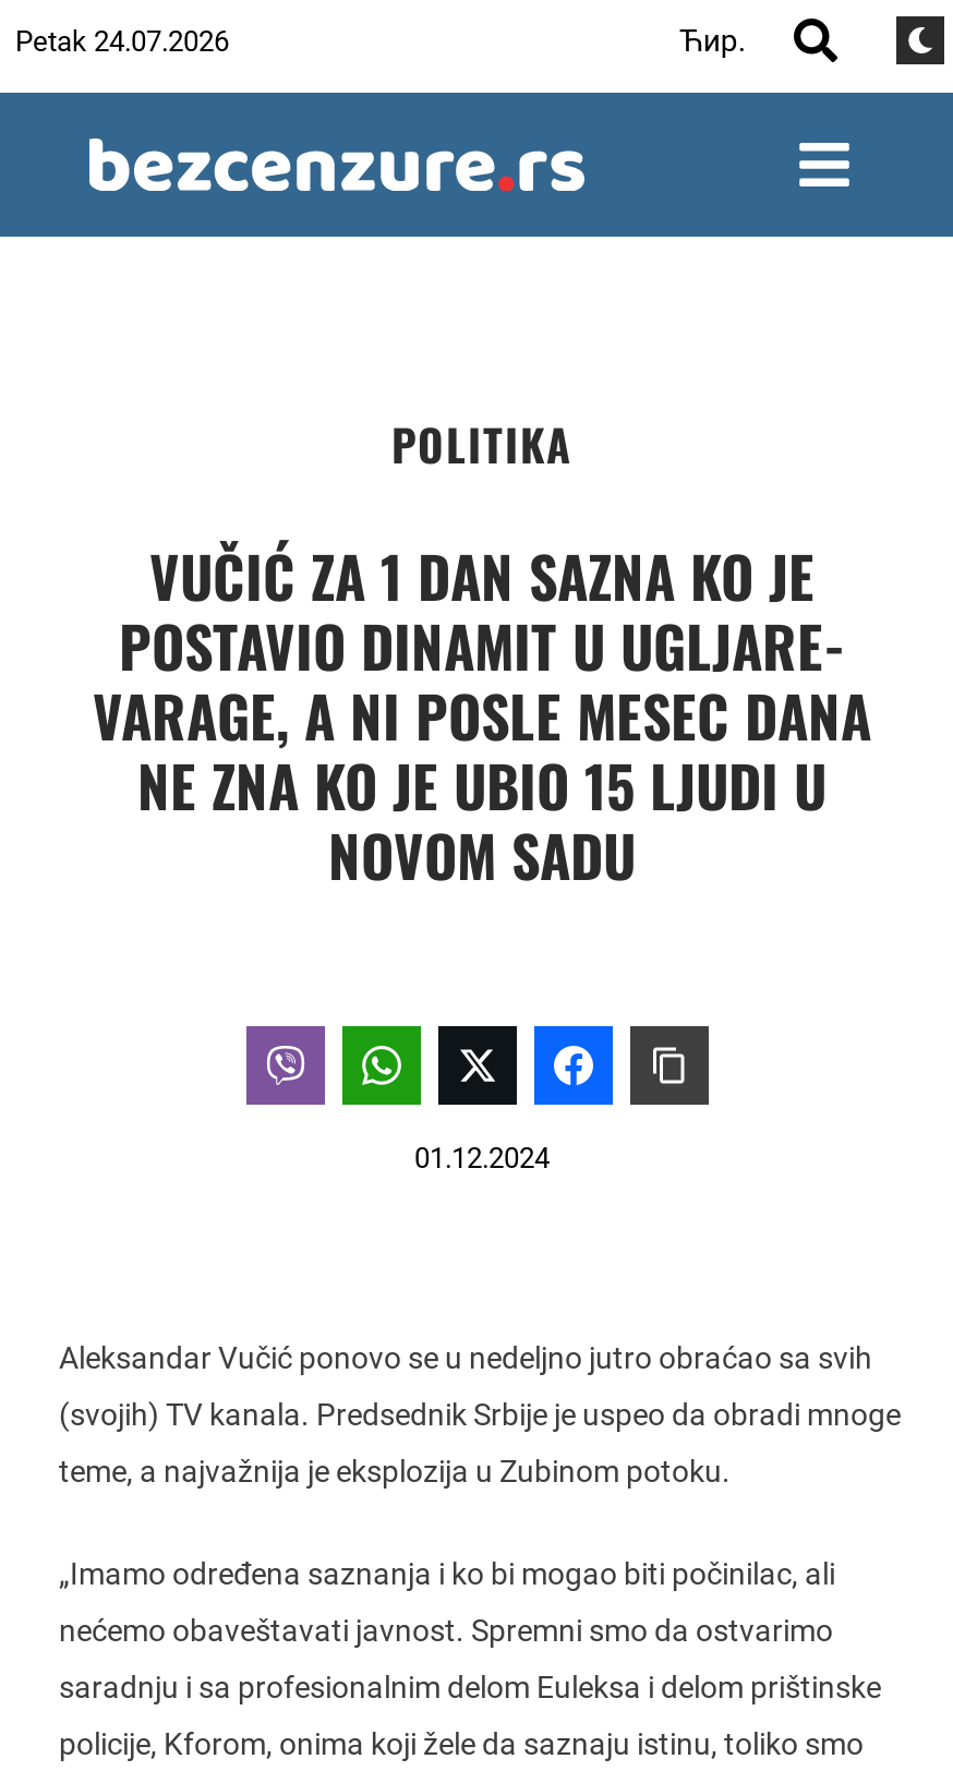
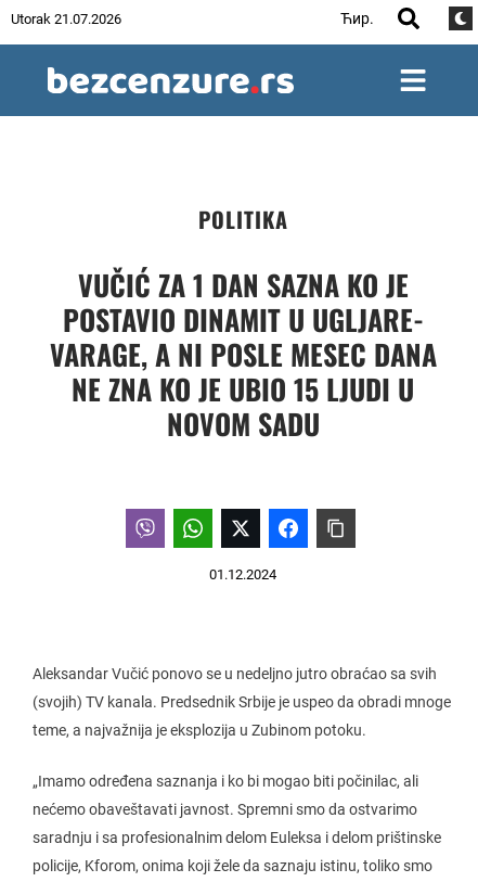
- Petak 24.07.2026
+ Utorak 21.07.2026
